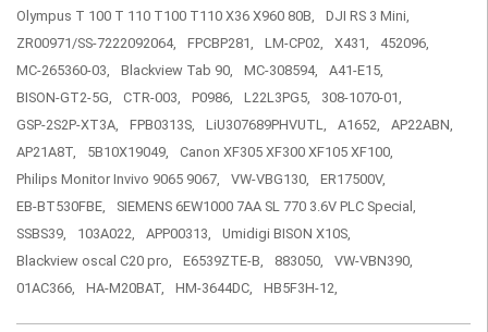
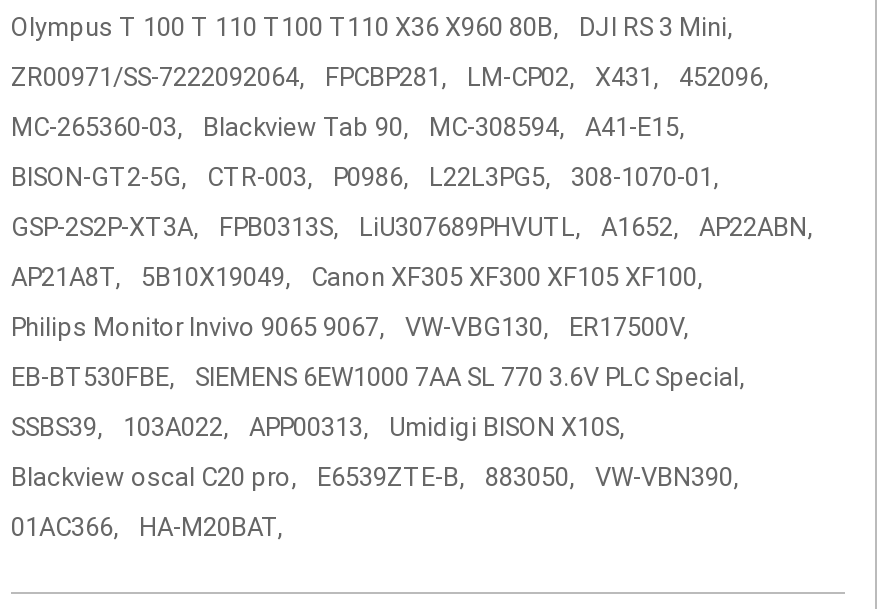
- HM-3644DC,
- HB5F3H-12,
